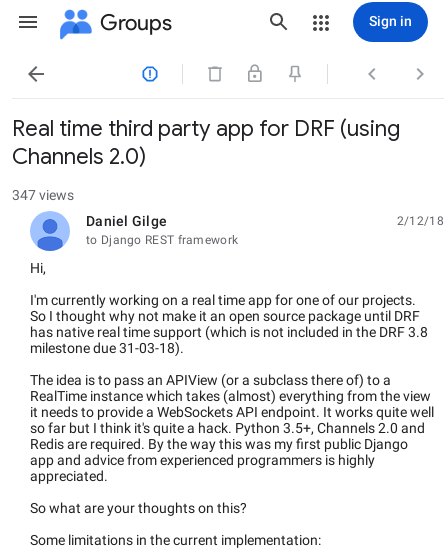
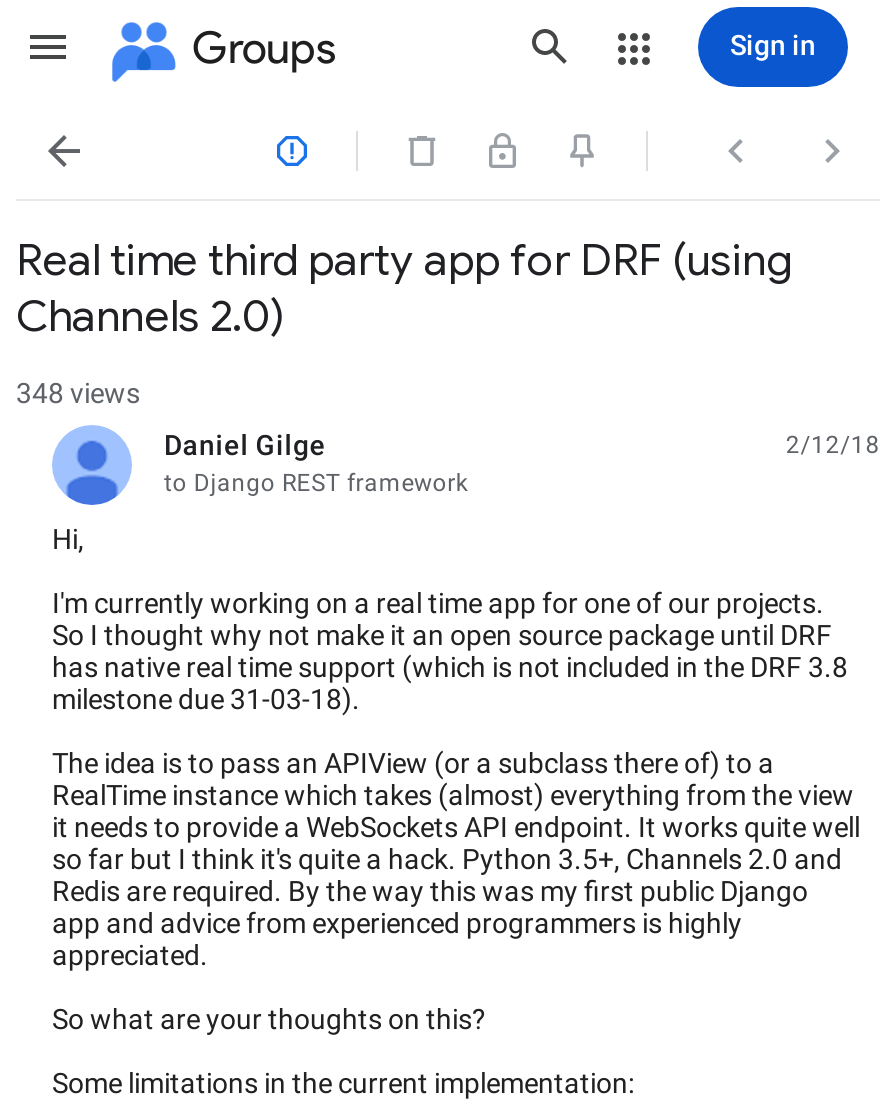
- 347 views
+ 348 views
